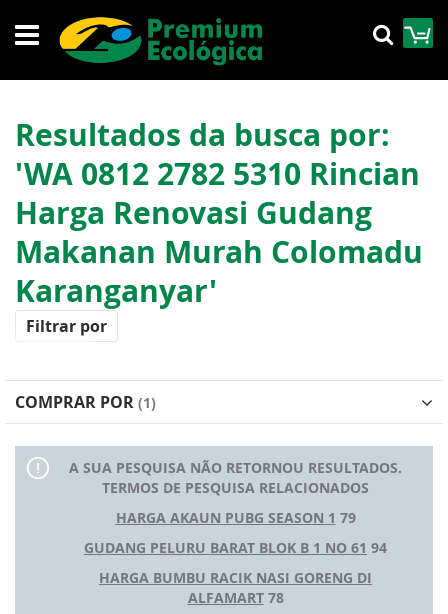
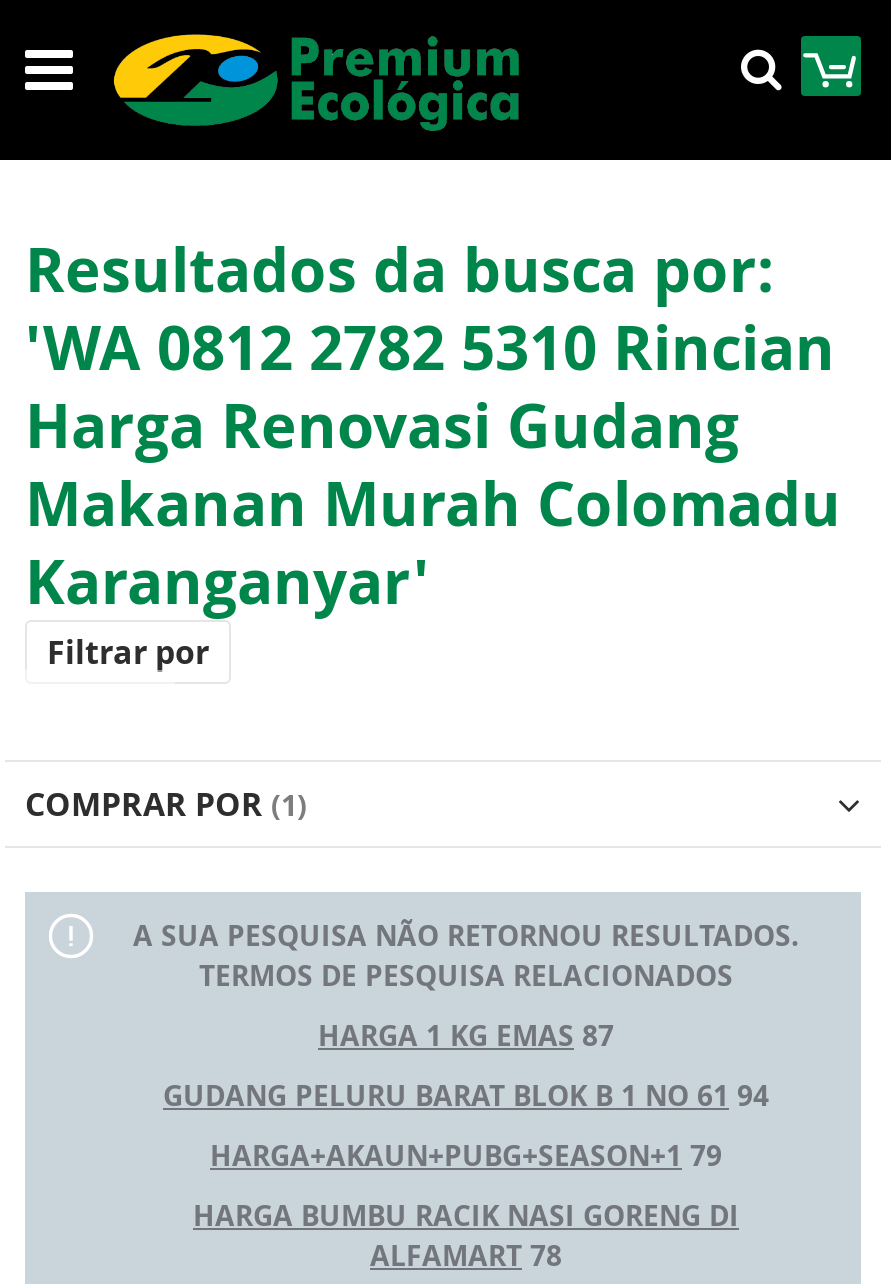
- HARGA AKAUN PUBG SEASON 1 79
+ HARGA 1 KG EMAS 87

+ HARGA+AKAUN+PUBG+SEASON+1 79
